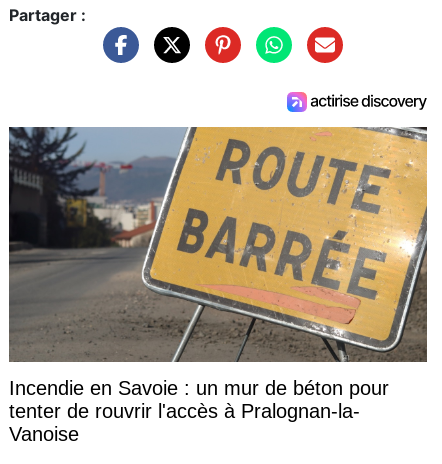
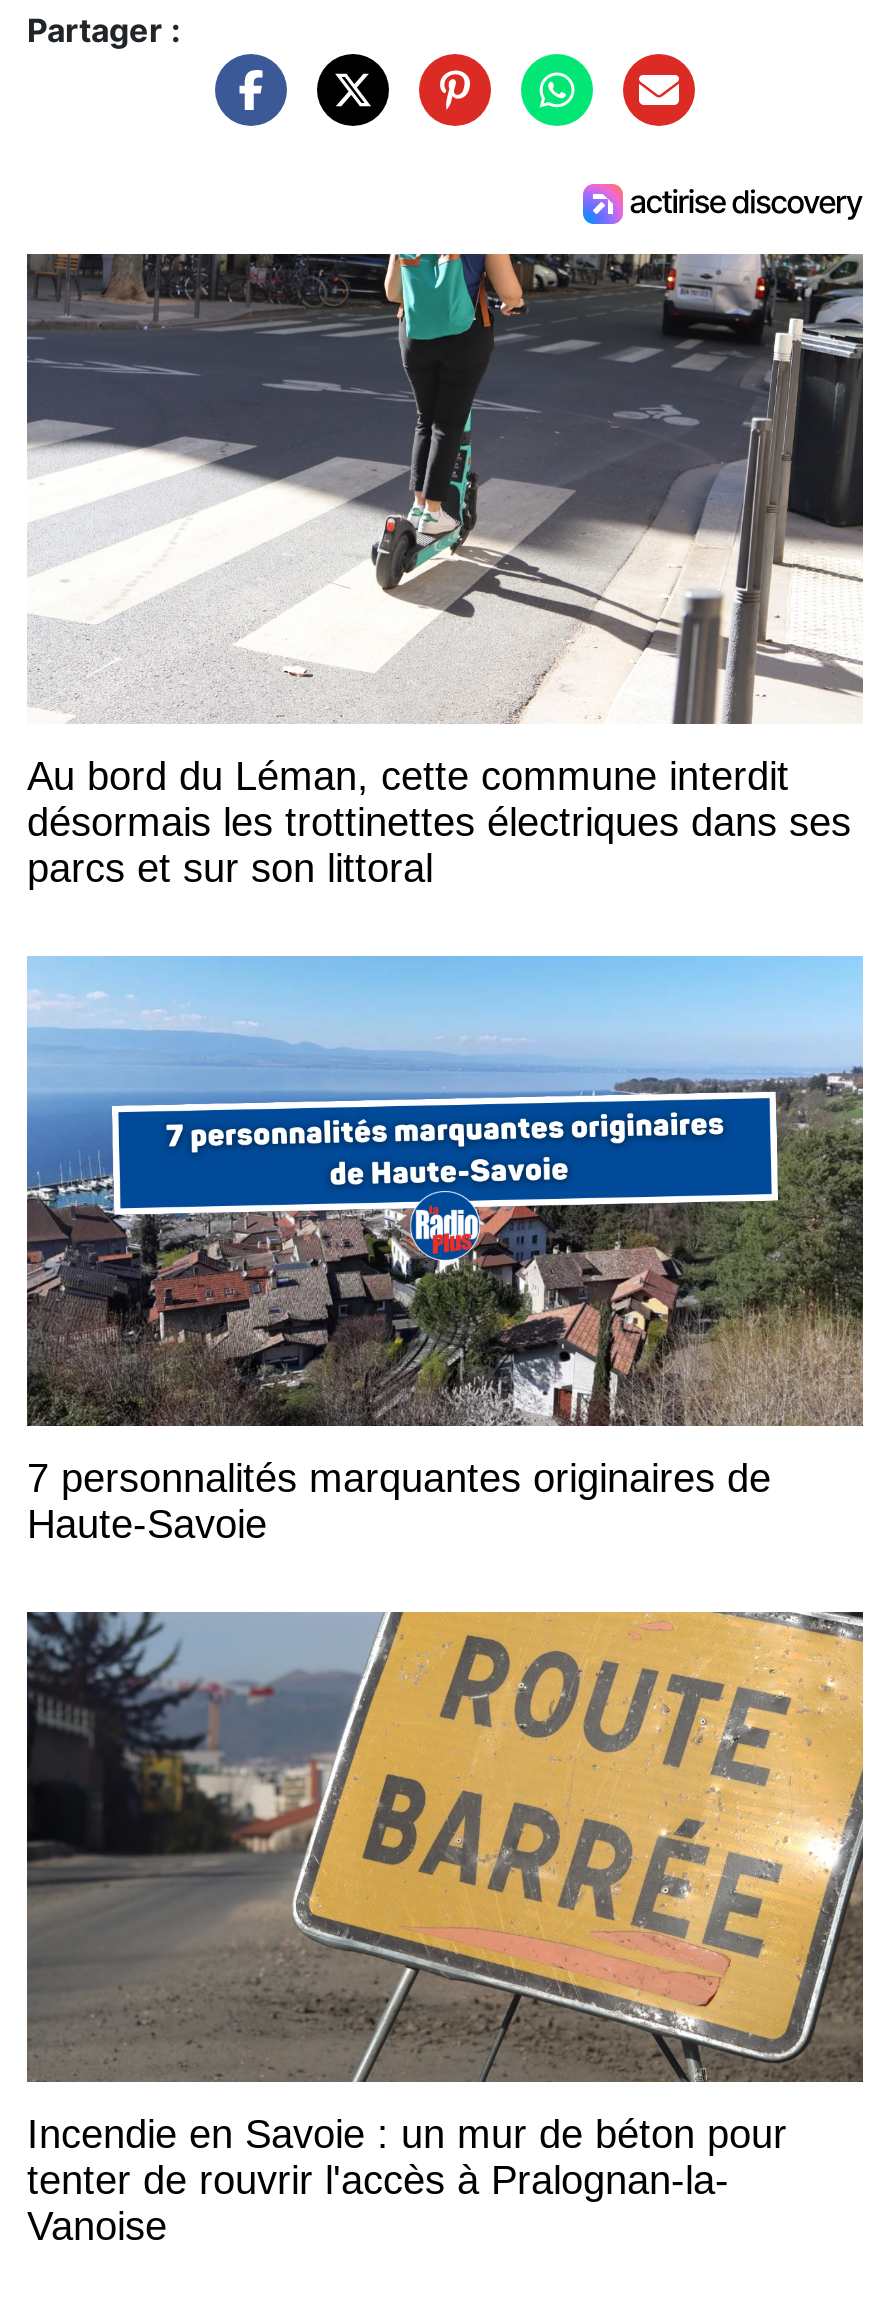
+ [image]
+ Au bord du Léman, cette commune interdit
+ désormais les trottinettes électriques dans ses
+ parcs et sur son littoral

+ [image]
+ 7 personnalités marquantes originaires de
+ Haute-Savoie
